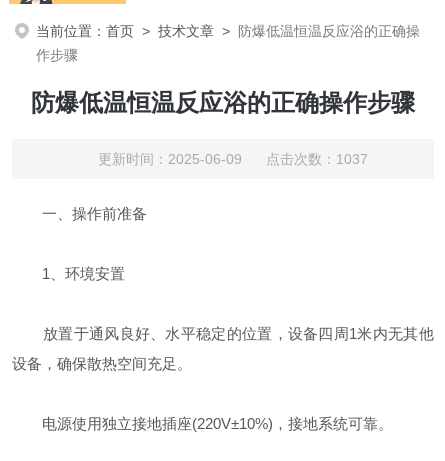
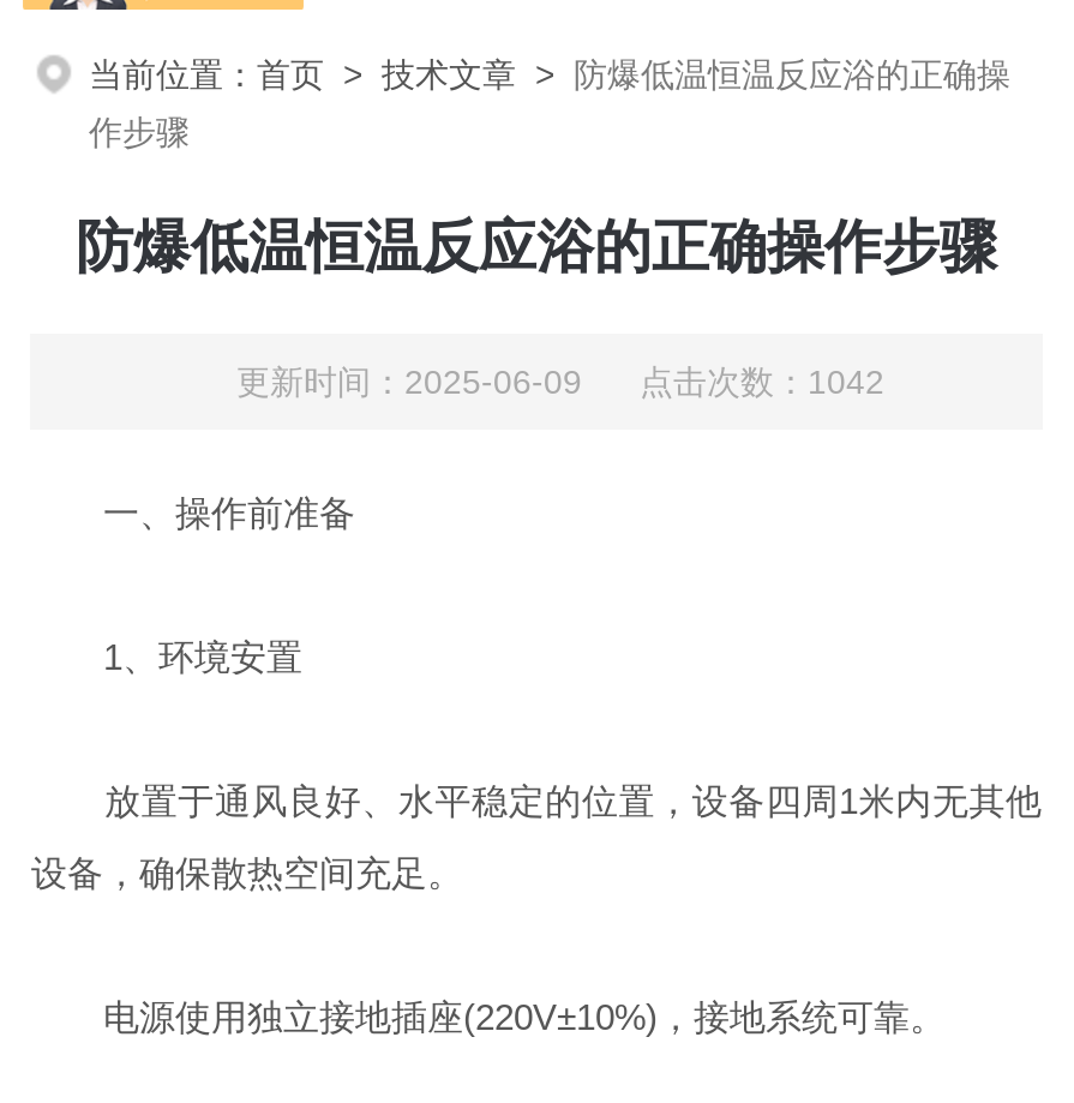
- 更新时间：2025-06-09 点击次数：1037
+ 更新时间：2025-06-09 点击次数：1042
